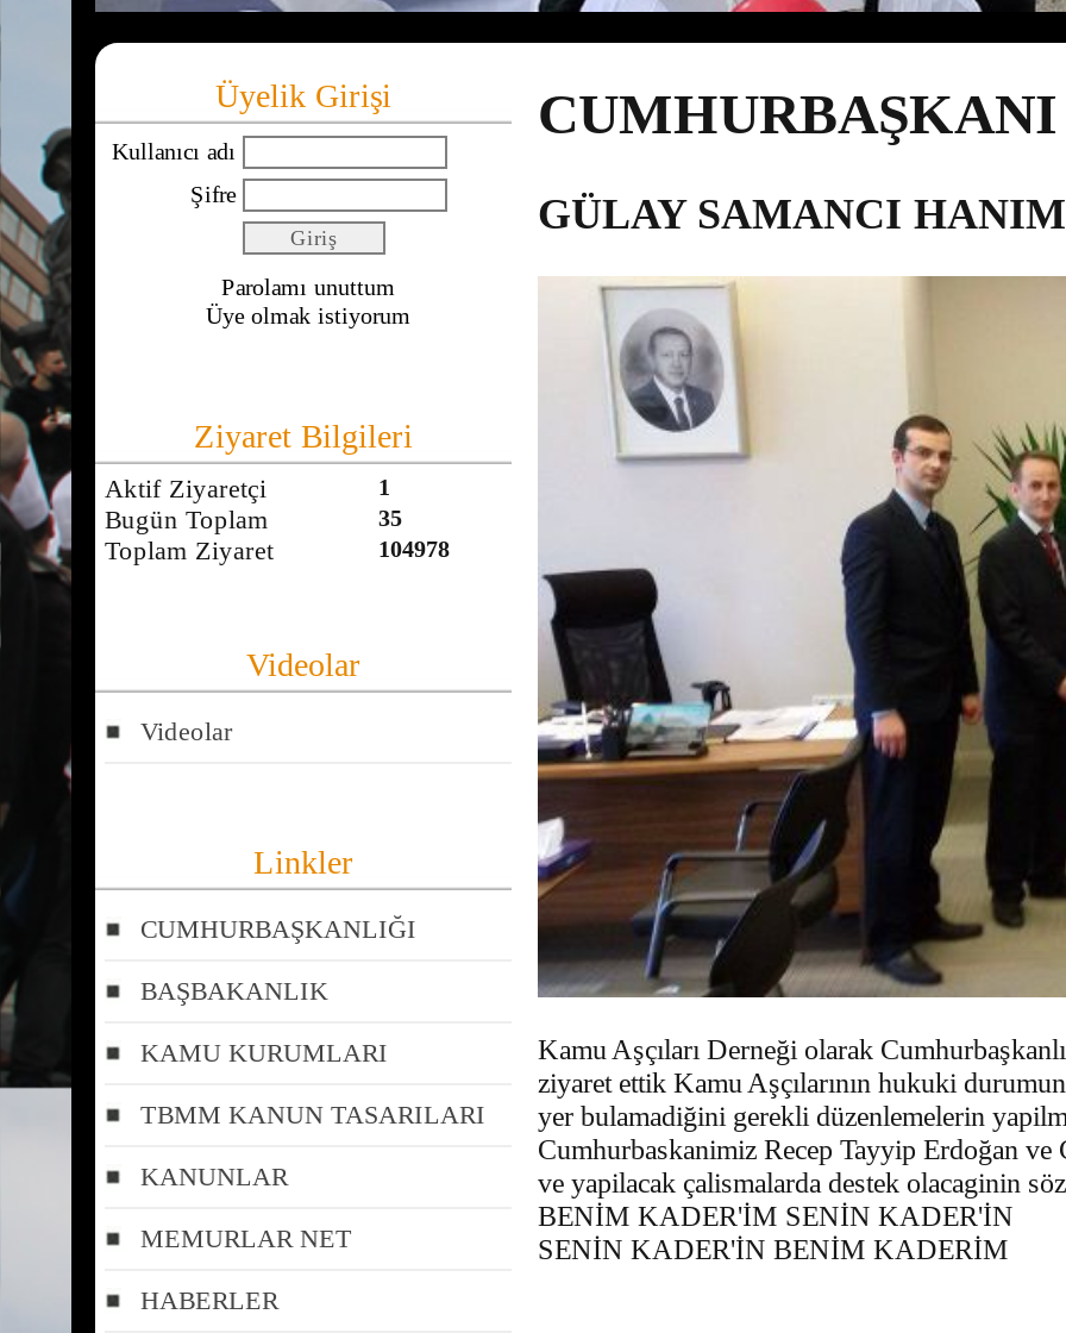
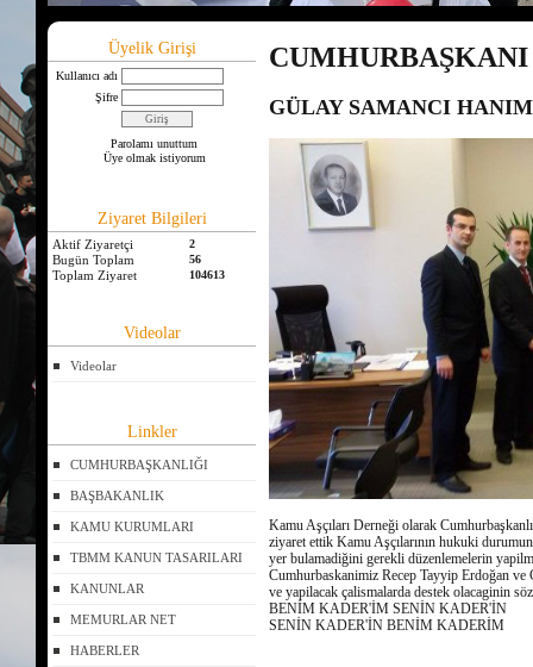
- 1
+ 2

- 35
+ 56

- 104978
+ 104613
